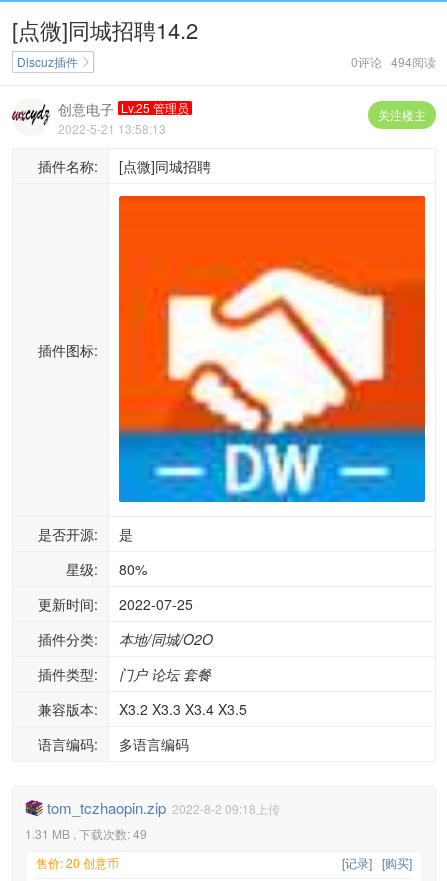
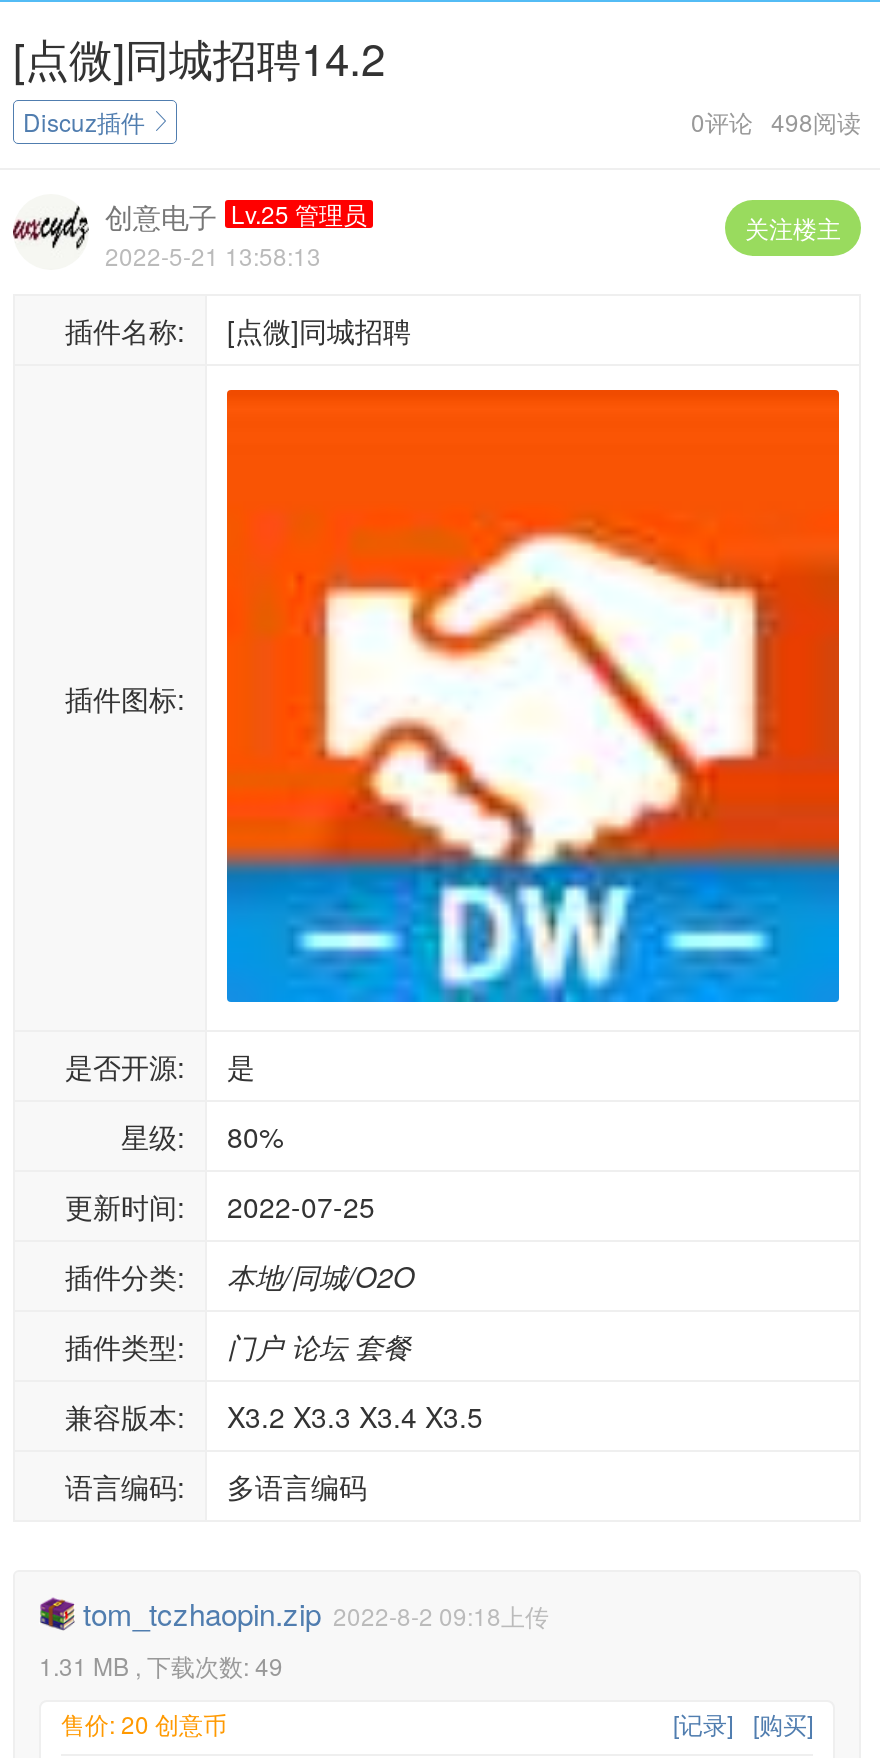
- 0评论 494阅读
+ 0评论 498阅读
